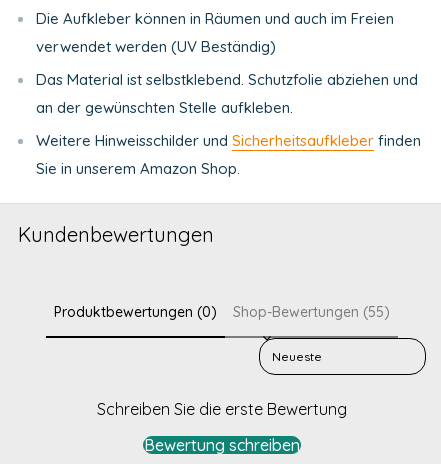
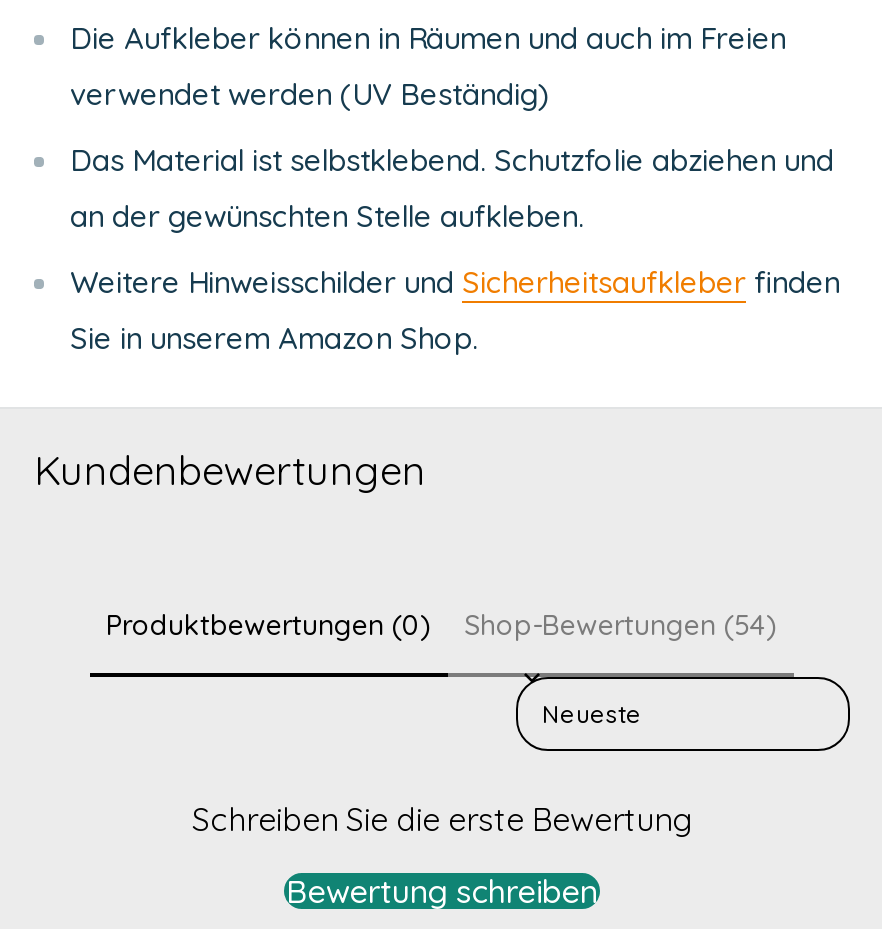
- Shop-Bewertungen (55)
+ Shop-Bewertungen (54)
